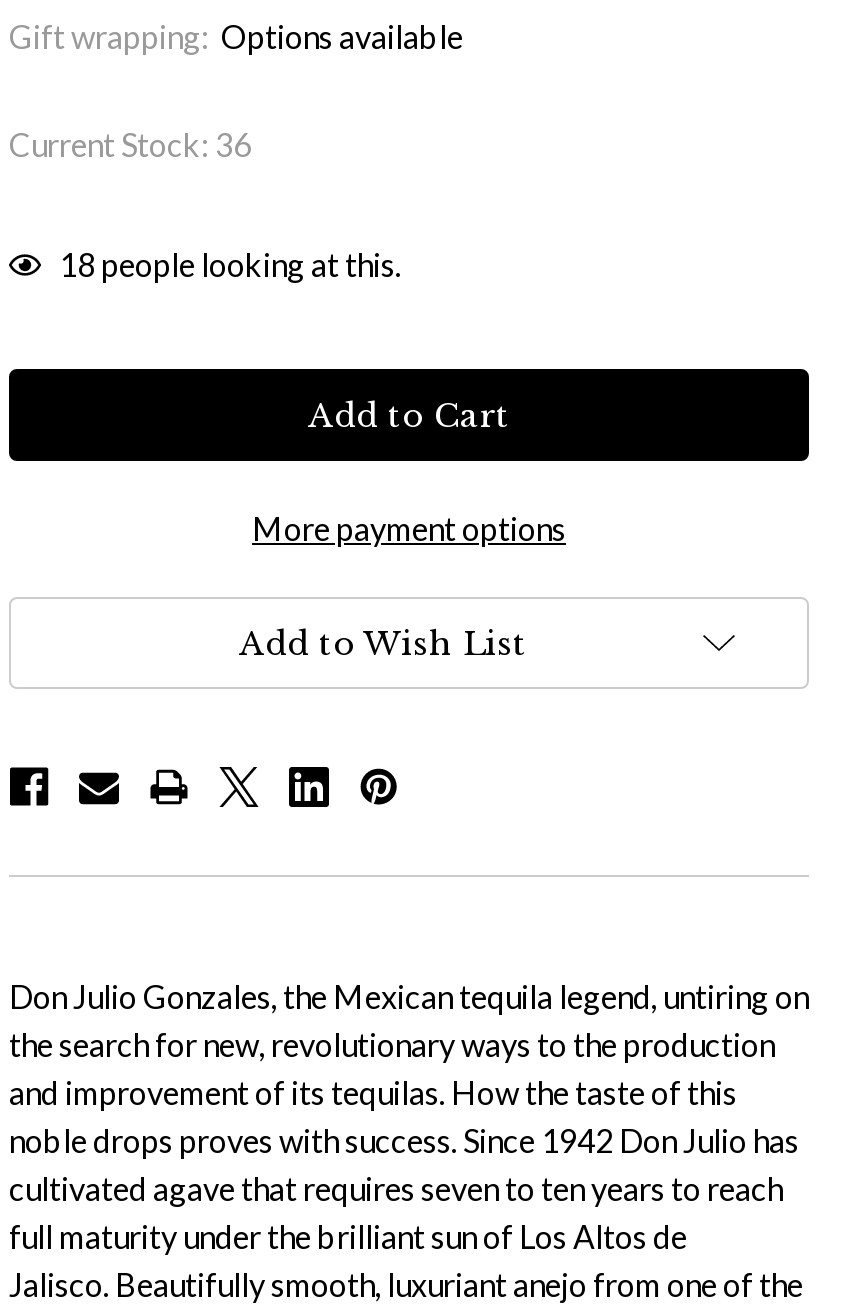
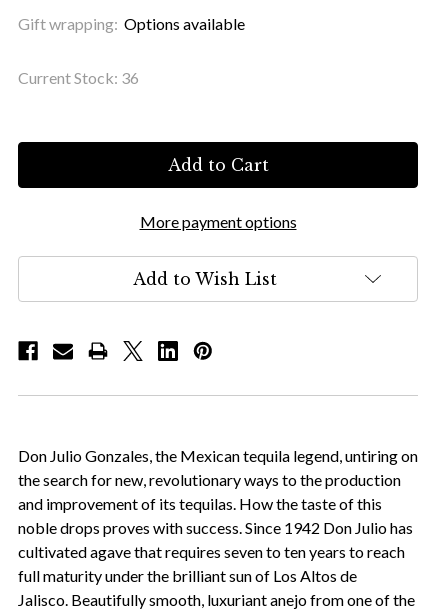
- 18 people looking at this.
